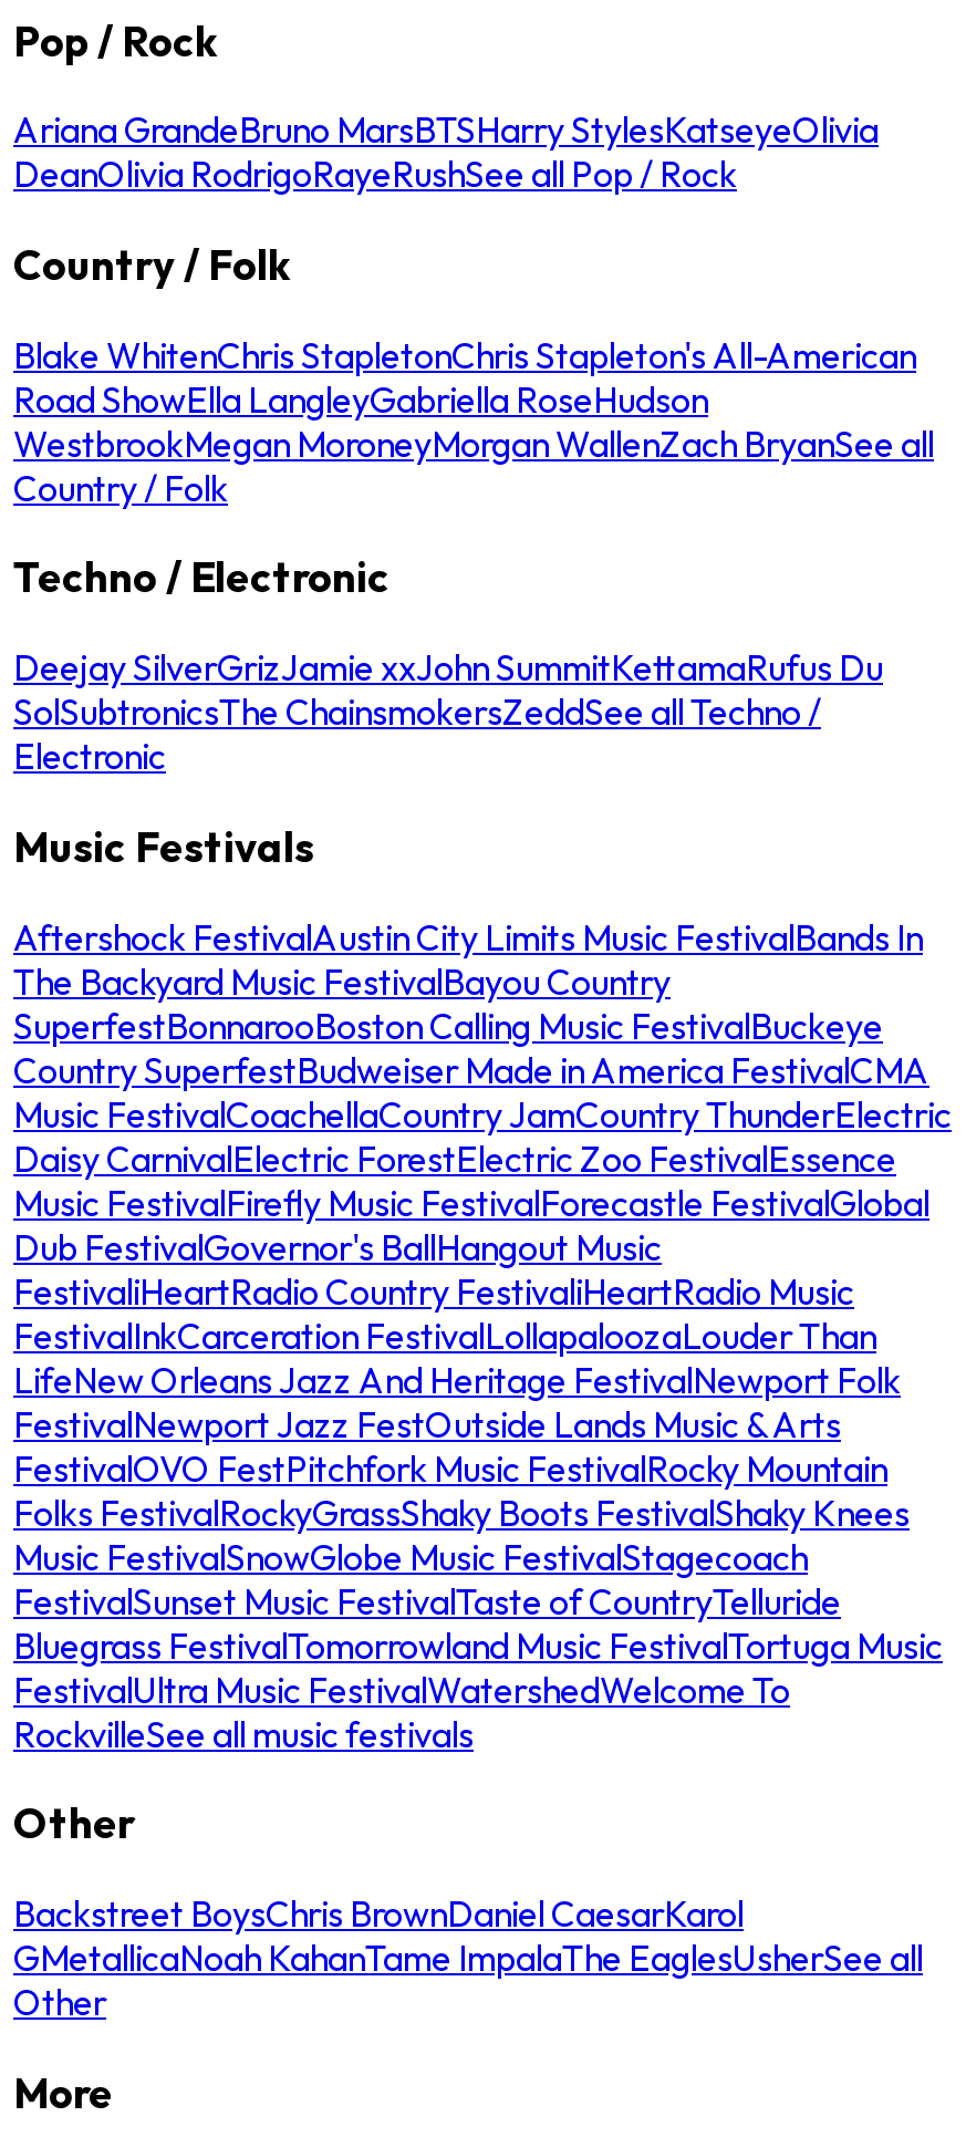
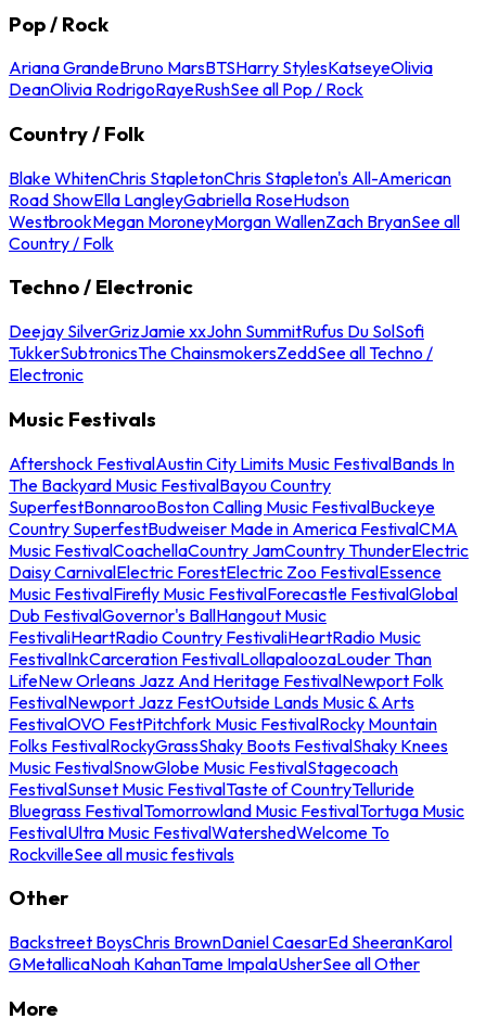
- Deejay SilverGrizJamie xxJohn SummitKettamaRufus Du
- SolSubtronicsThe ChainsmokersZeddSee all Techno /
+ Deejay SilverGrizJamie xxJohn SummitRufus Du SolSofi
+ TukkerSubtronicsThe ChainsmokersZeddSee all Techno /

- Backstreet BoysChris BrownDaniel CaesarKarol
- GMetallicaNoah KahanTame ImpalaThe EaglesUsherSee all
- Other
+ Backstreet BoysChris BrownDaniel CaesarEd SheeranKarol
+ GMetallicaNoah KahanTame ImpalaUsherSee all Other
